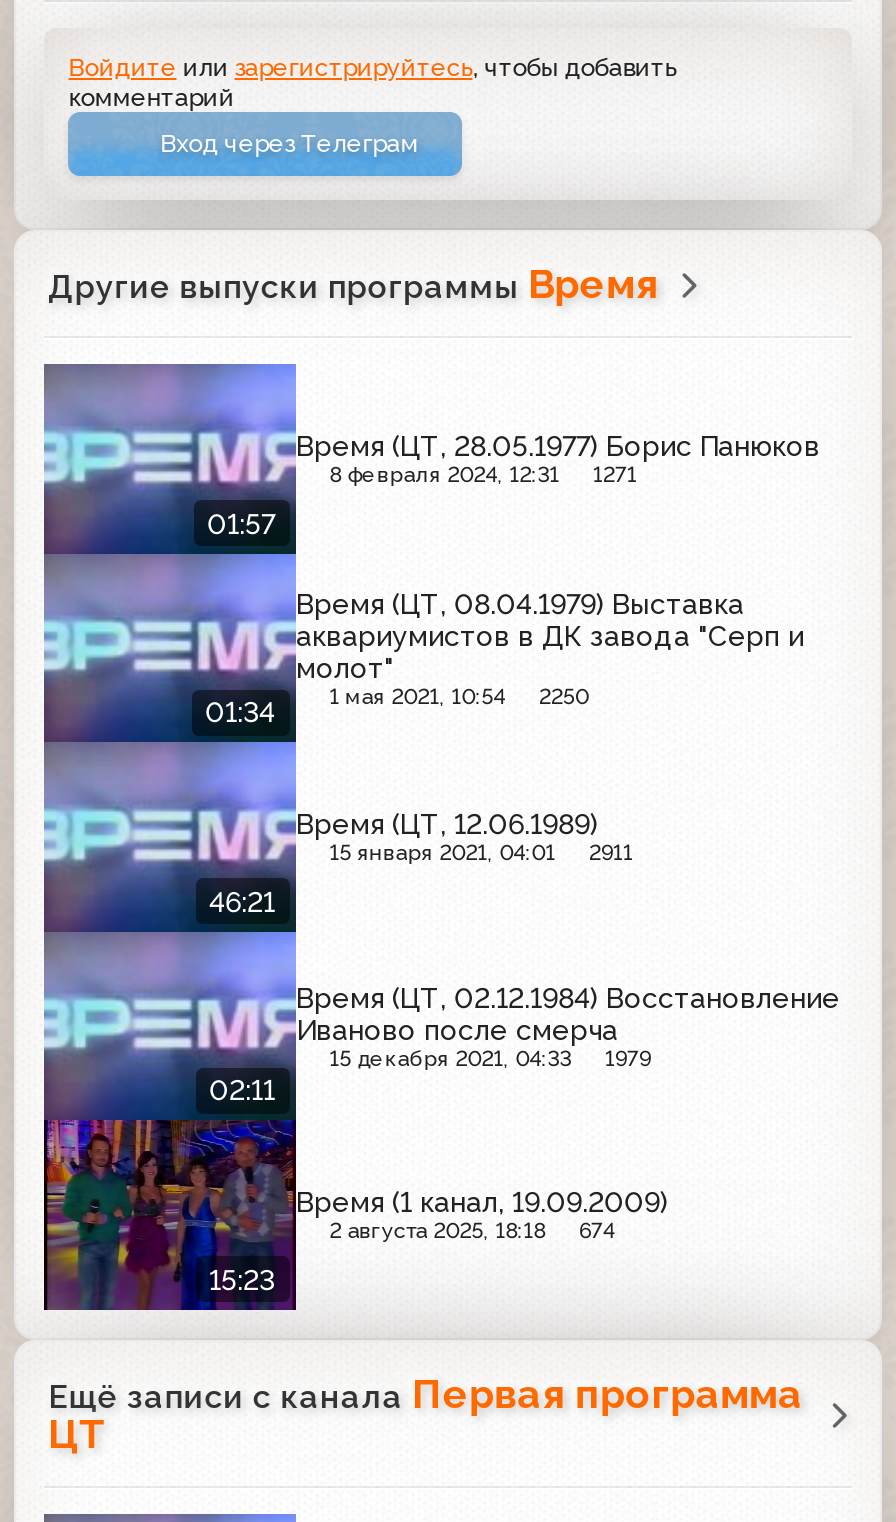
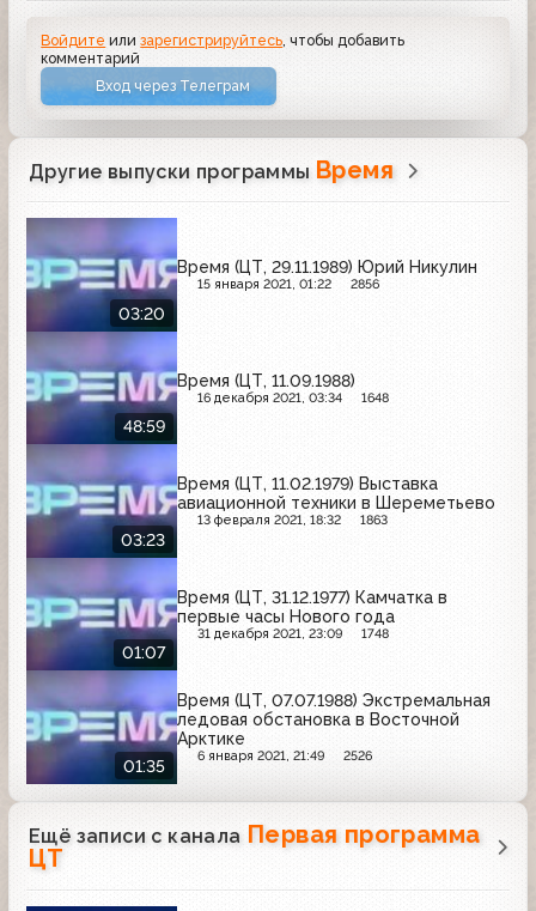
- Время (ЦТ, 28.05.1977) Борис Панюков
- 8 февраля 2024, 12:31
- 1271
+ Время (ЦТ, 29.11.1989) Юрий Никулин
+ 15 января 2021, 01:22
+ 2856

- 01:57
+ 03:20

- Время (ЦТ, 08.04.1979) Выставка
- аквариумистов в ДК завода "Серп и
- молот"
- 1 мая 2021, 10:54
- 2250
+ Время (ЦТ, 11.09.1988)
+ 16 декабря 2021, 03:34
+ 1648

- 01:34
+ 48:59

- Время (ЦТ, 12.06.1989)
- 15 января 2021, 04:01
- 2911
+ Время (ЦТ, 11.02.1979) Выставка
+ авиационной техники в Шереметьево
+ 13 февраля 2021, 18:32
+ 1863

- 46:21
+ 03:23

- Время (ЦТ, 02.12.1984) Восстановление
- Иваново после смерча
- 15 декабря 2021, 04:33
- 1979
+ Время (ЦТ, 31.12.1977) Камчатка в
+ первые часы Нового года
+ 31 декабря 2021, 23:09
+ 1748

- 02:11
+ 01:07

- [image]
- 15:23
+ [image]
+ 01:35

- Время (1 канал, 19.09.2009)
- 2 августа 2025, 18:18
- 674
+ Время (ЦТ, 07.07.1988) Экстремальная
+ ледовая обстановка в Восточной
+ Арктике
+ 6 января 2021, 21:49
+ 2526
